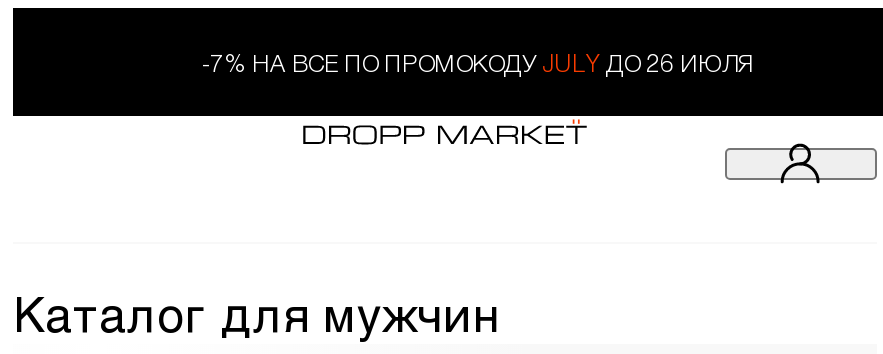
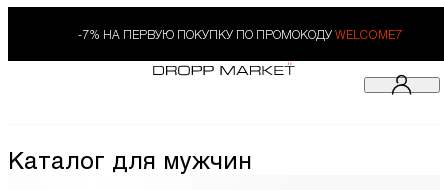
- -7% НА ВСЕ ПО ПРОМОКОДУ JULY ДО 26 ИЮЛЯ
+ -7% НА ПЕРВУЮ ПОКУПКУ ПО ПРОМОКОДУ WELCOME7
